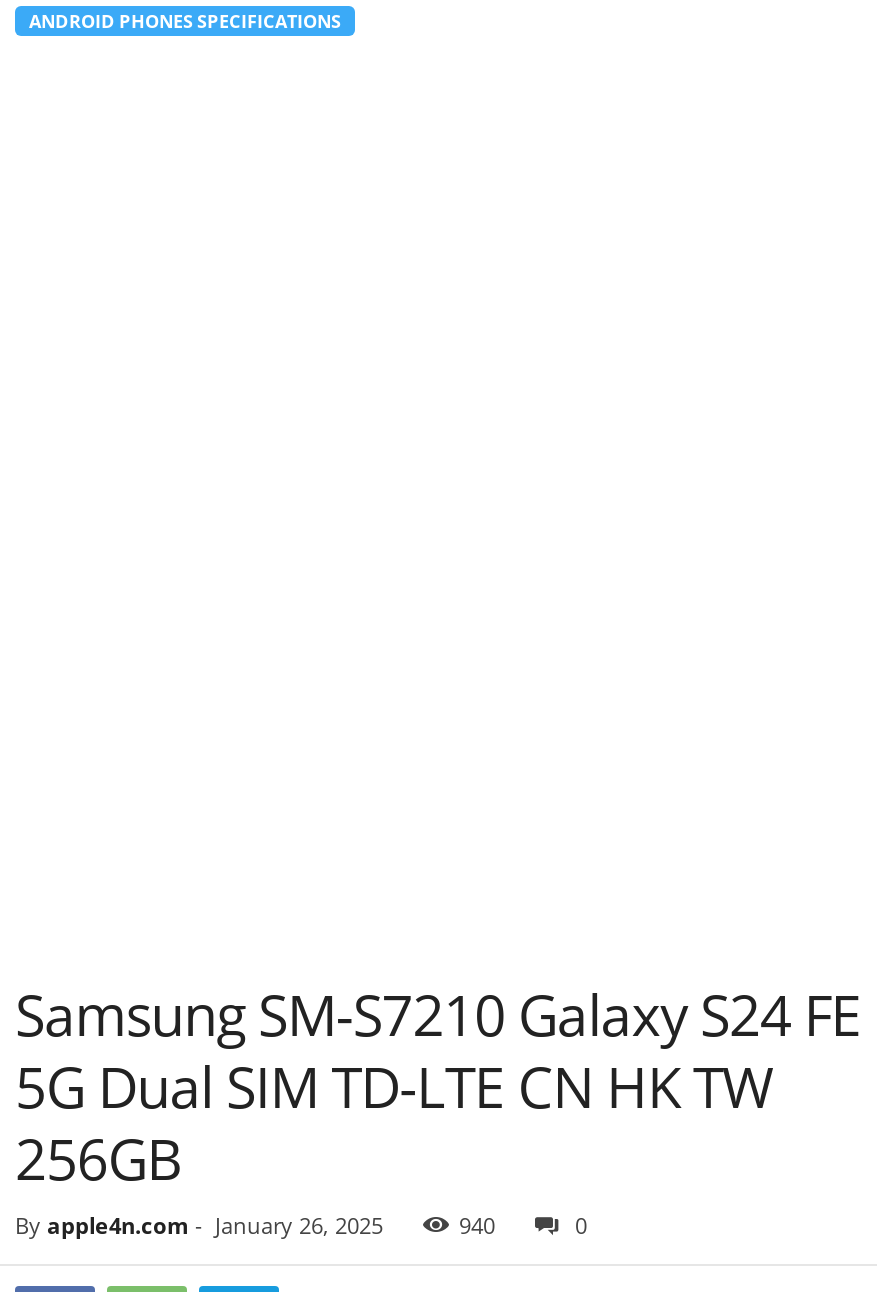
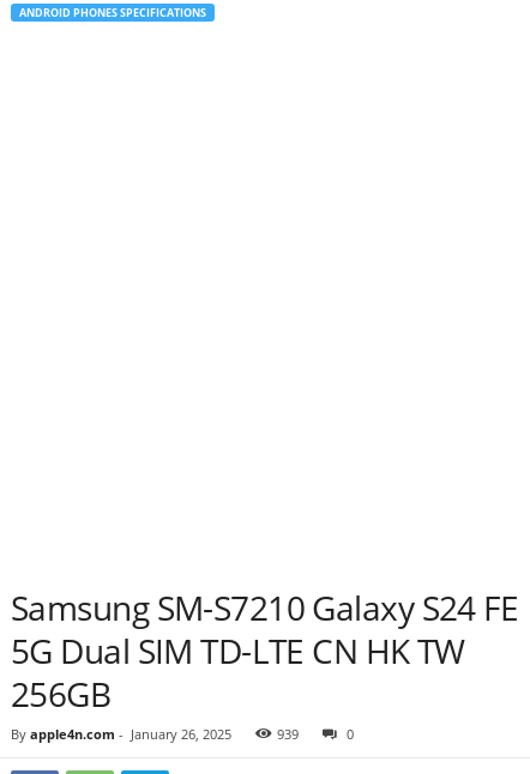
- 940
+ 939
